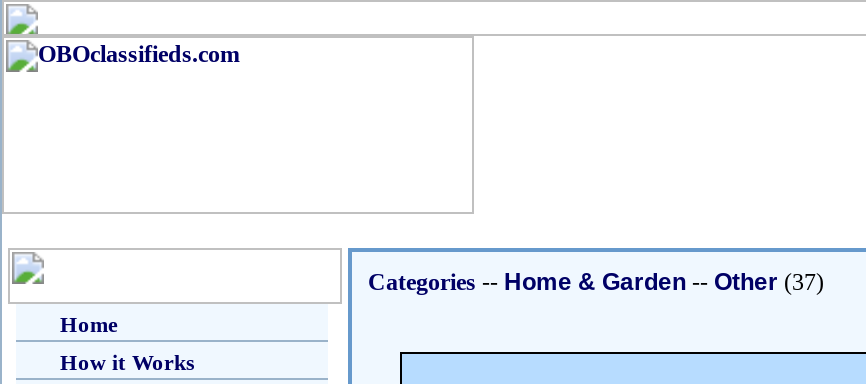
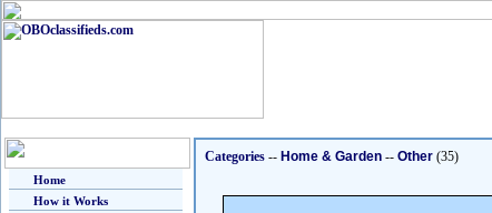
- Categories -- Home & Garden -- Other (37)
+ Categories -- Home & Garden -- Other (35)
